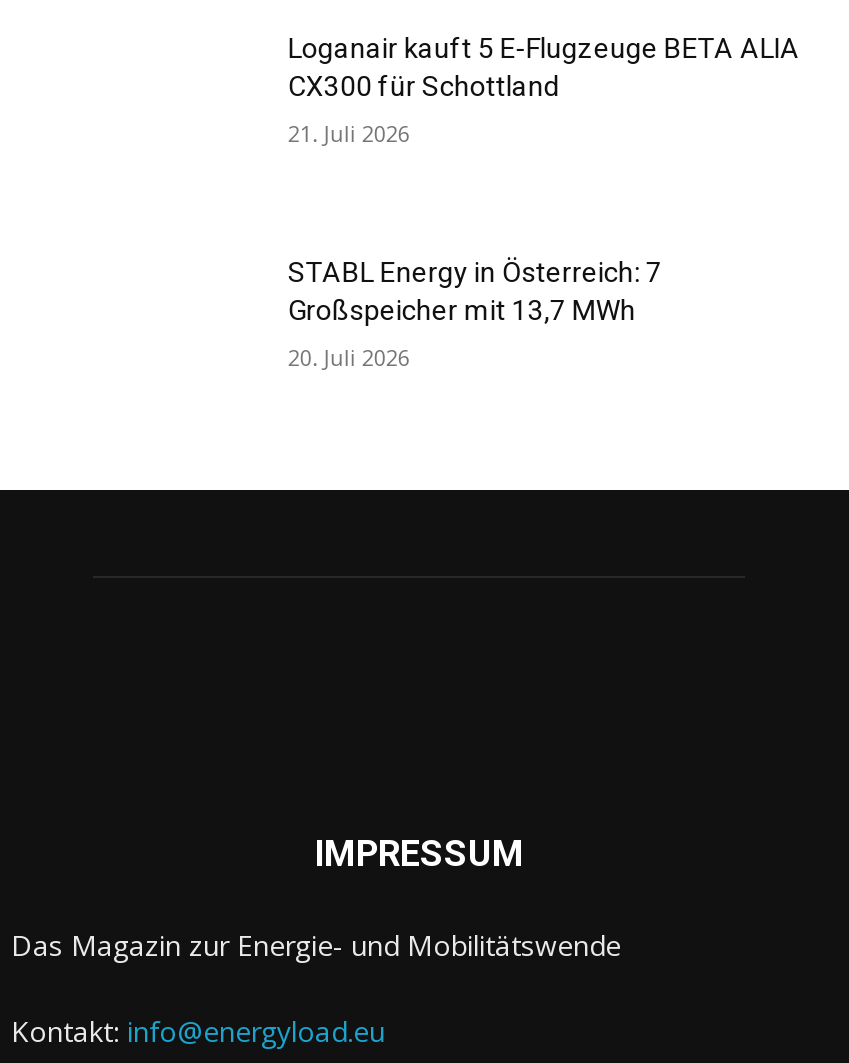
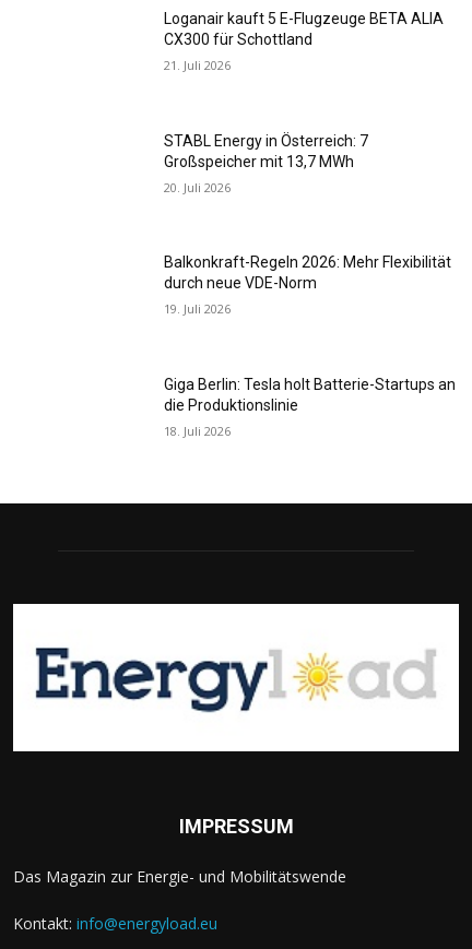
+ [image]

+ Balkonkraft-Regeln 2026: Mehr Flexibilität
+ durch neue VDE-Norm
+ 19. Juli 2026

+ Giga Berlin: Tesla holt Batterie-Startups an
+ die Produktionslinie
+ 18. Juli 2026
